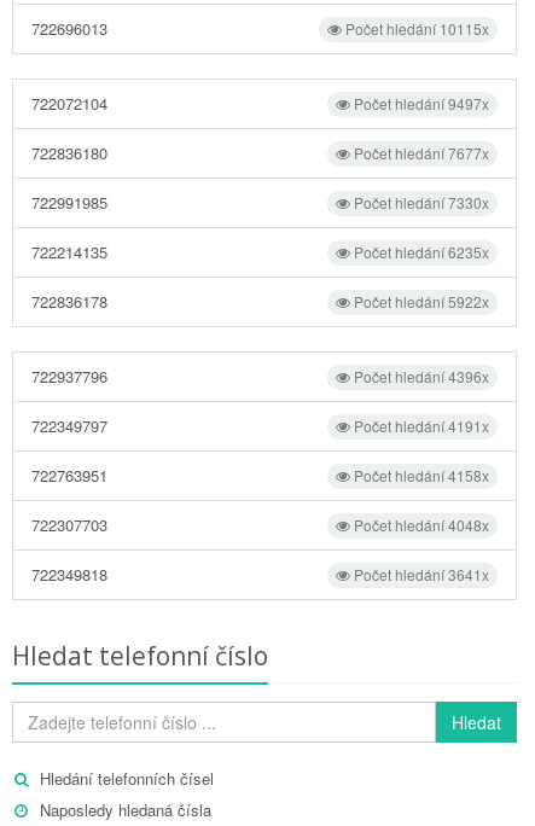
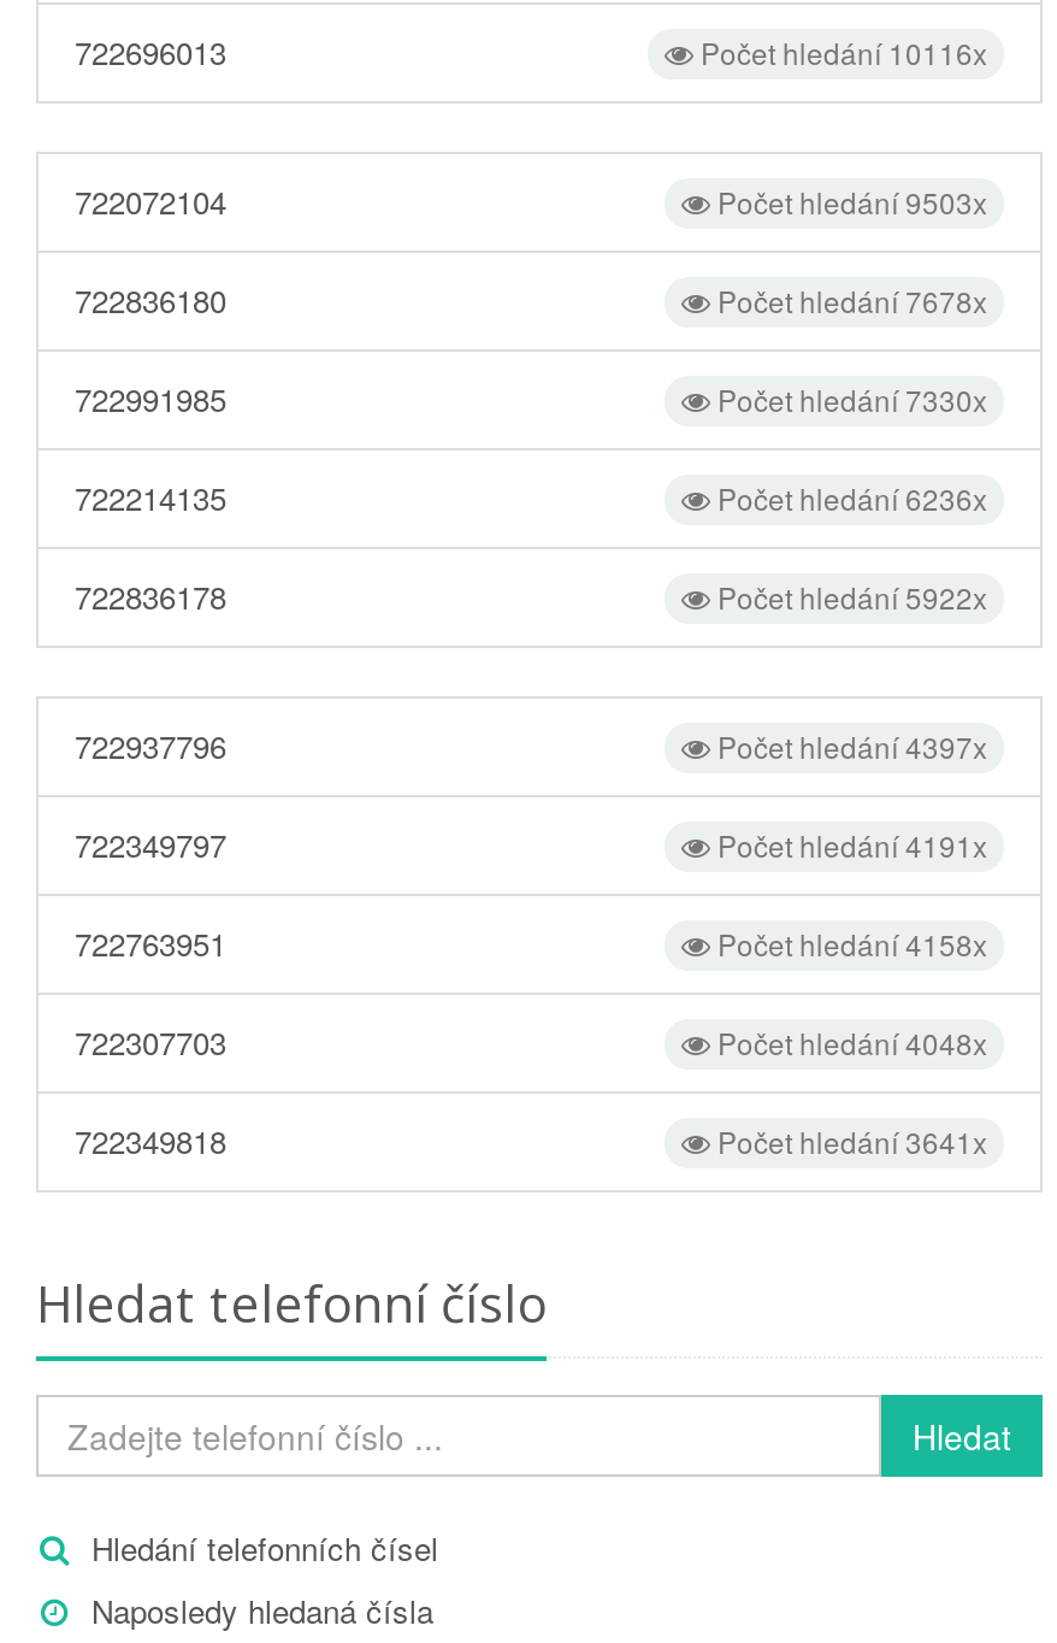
- Počet hledání 10115x
+ Počet hledání 10116x

- Počet hledání 9497x
+ Počet hledání 9503x

- Počet hledání 7677x
+ Počet hledání 7678x

- Počet hledání 6235x
+ Počet hledání 6236x

- Počet hledání 4396x
+ Počet hledání 4397x
